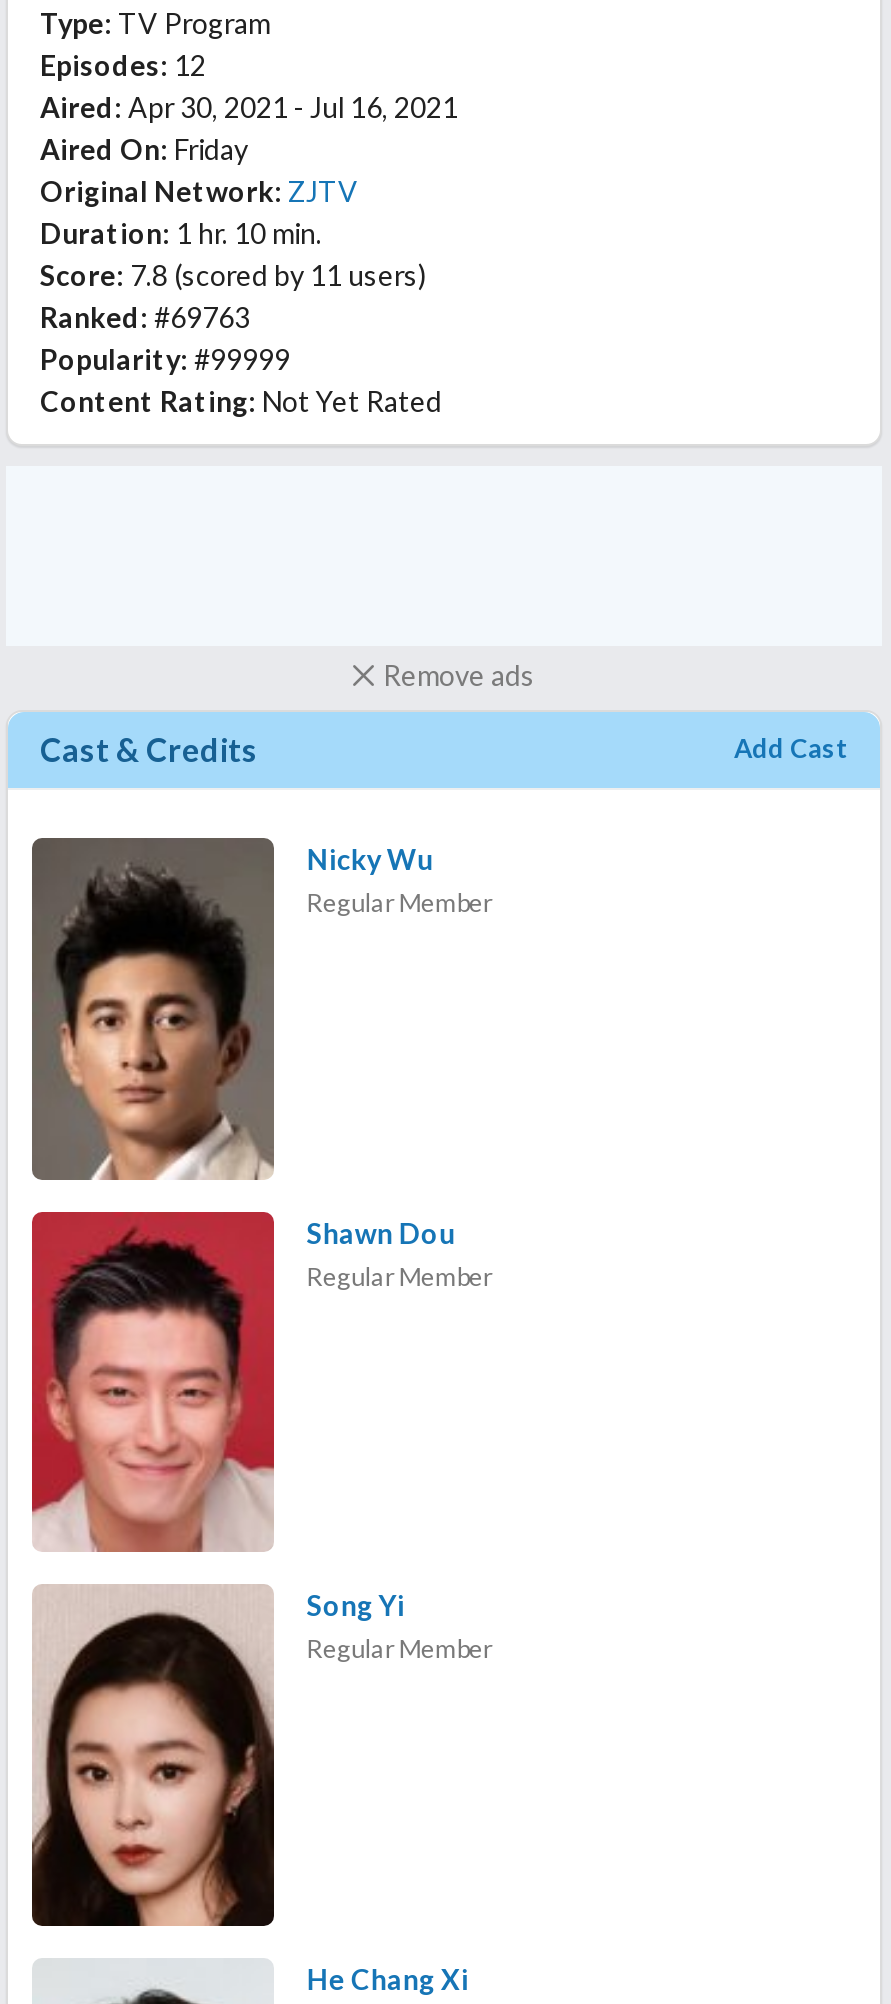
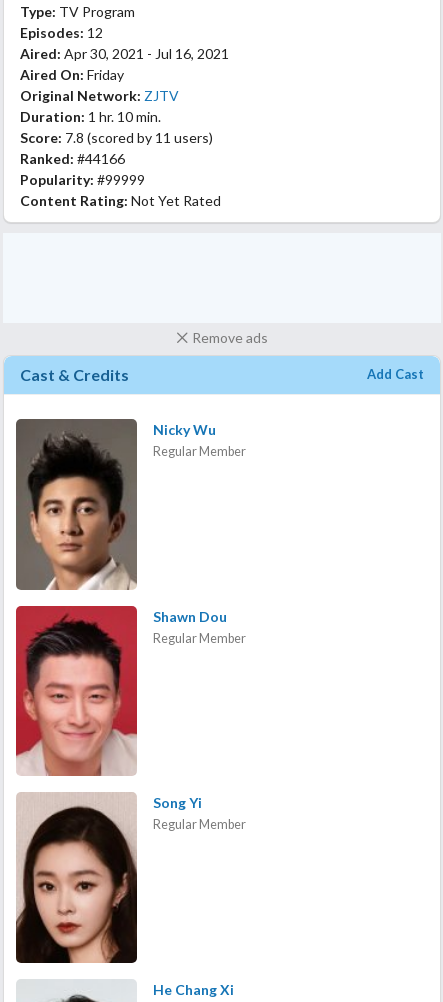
- Ranked: #69763
+ Ranked: #44166
